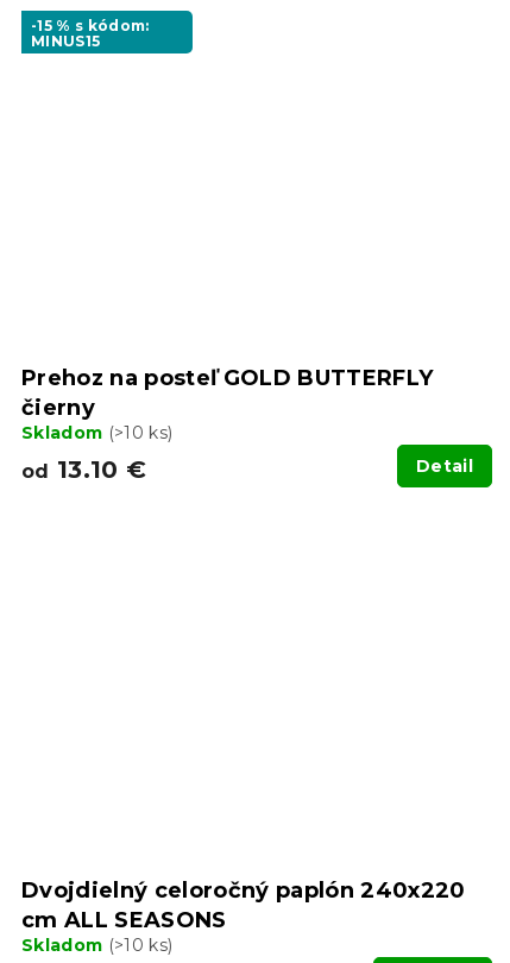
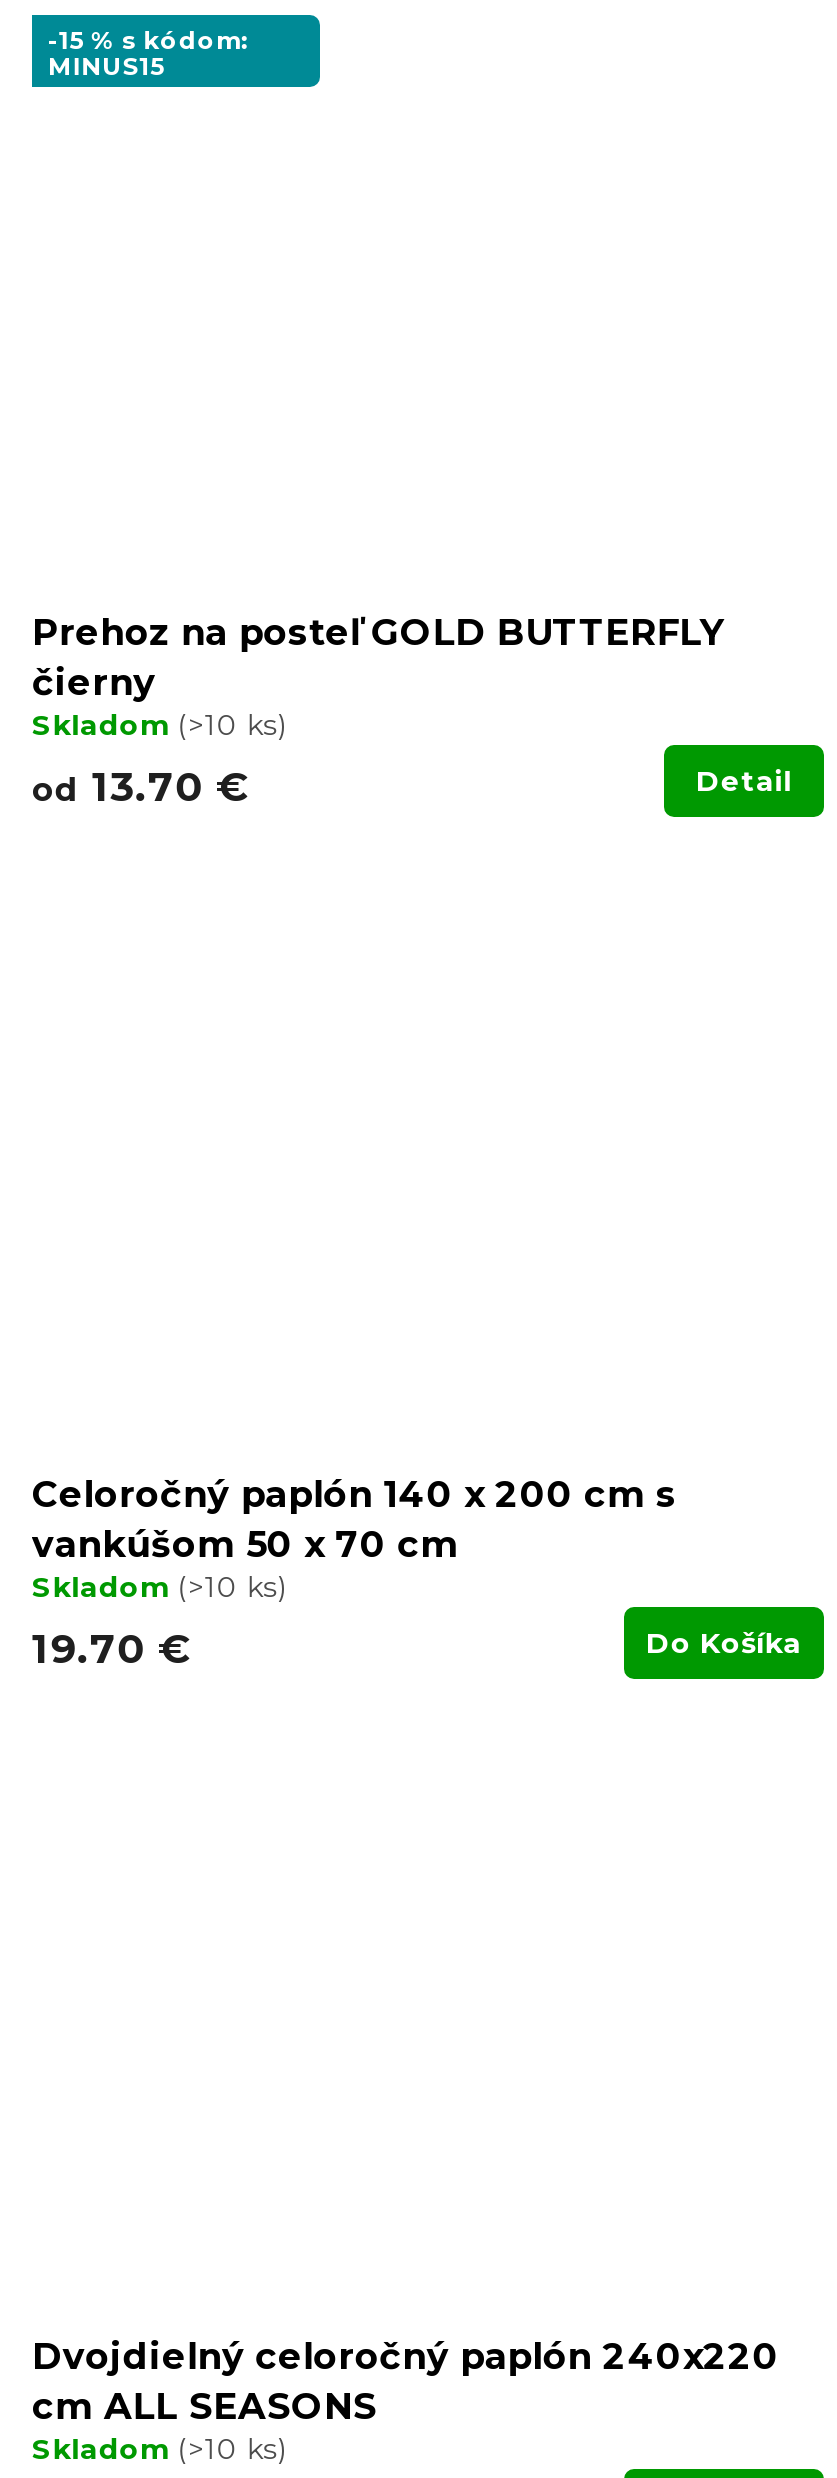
- od 13.10 €
+ od 13.70 €

+ Celoročný paplón 140 x 200 cm s
+ vankúšom 50 x 70 cm
+ Skladom (>10 ks)
+ 19.70 €
+ Do Košíka
